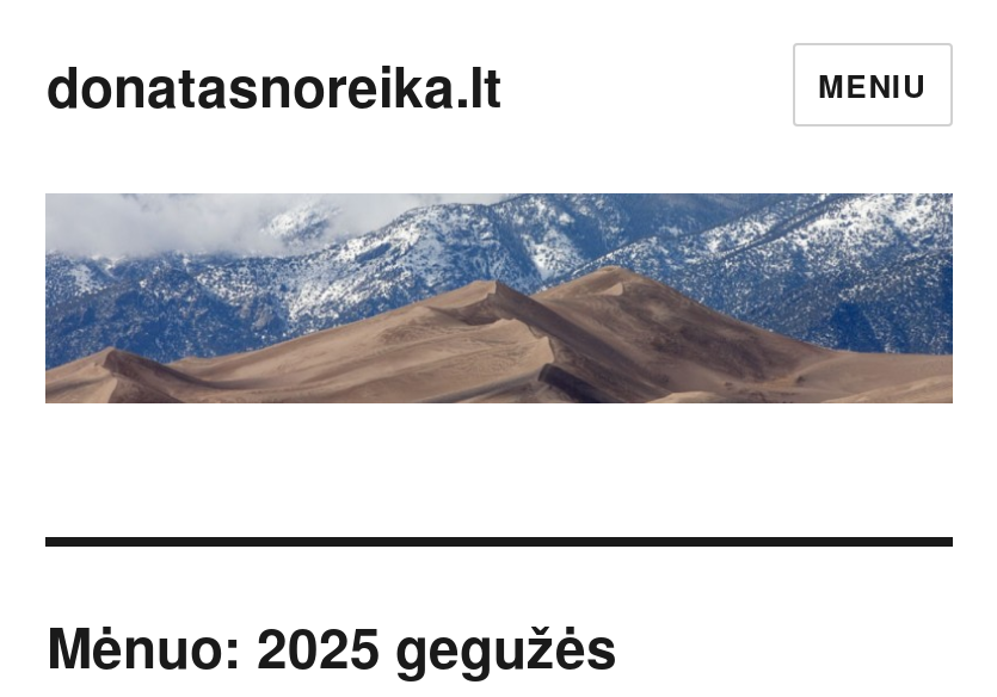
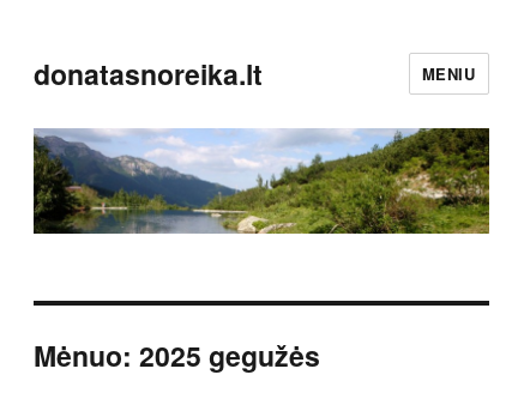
- [image]
+ [image]
